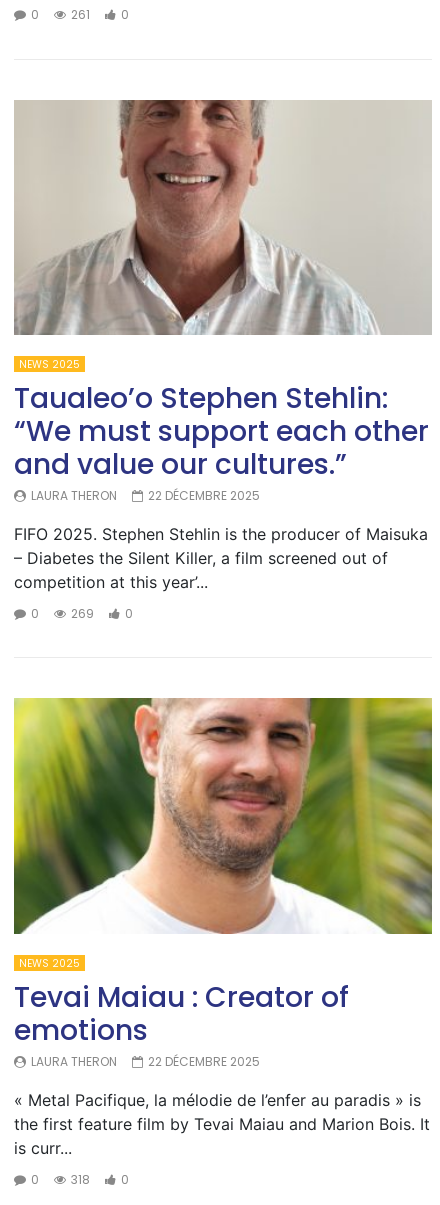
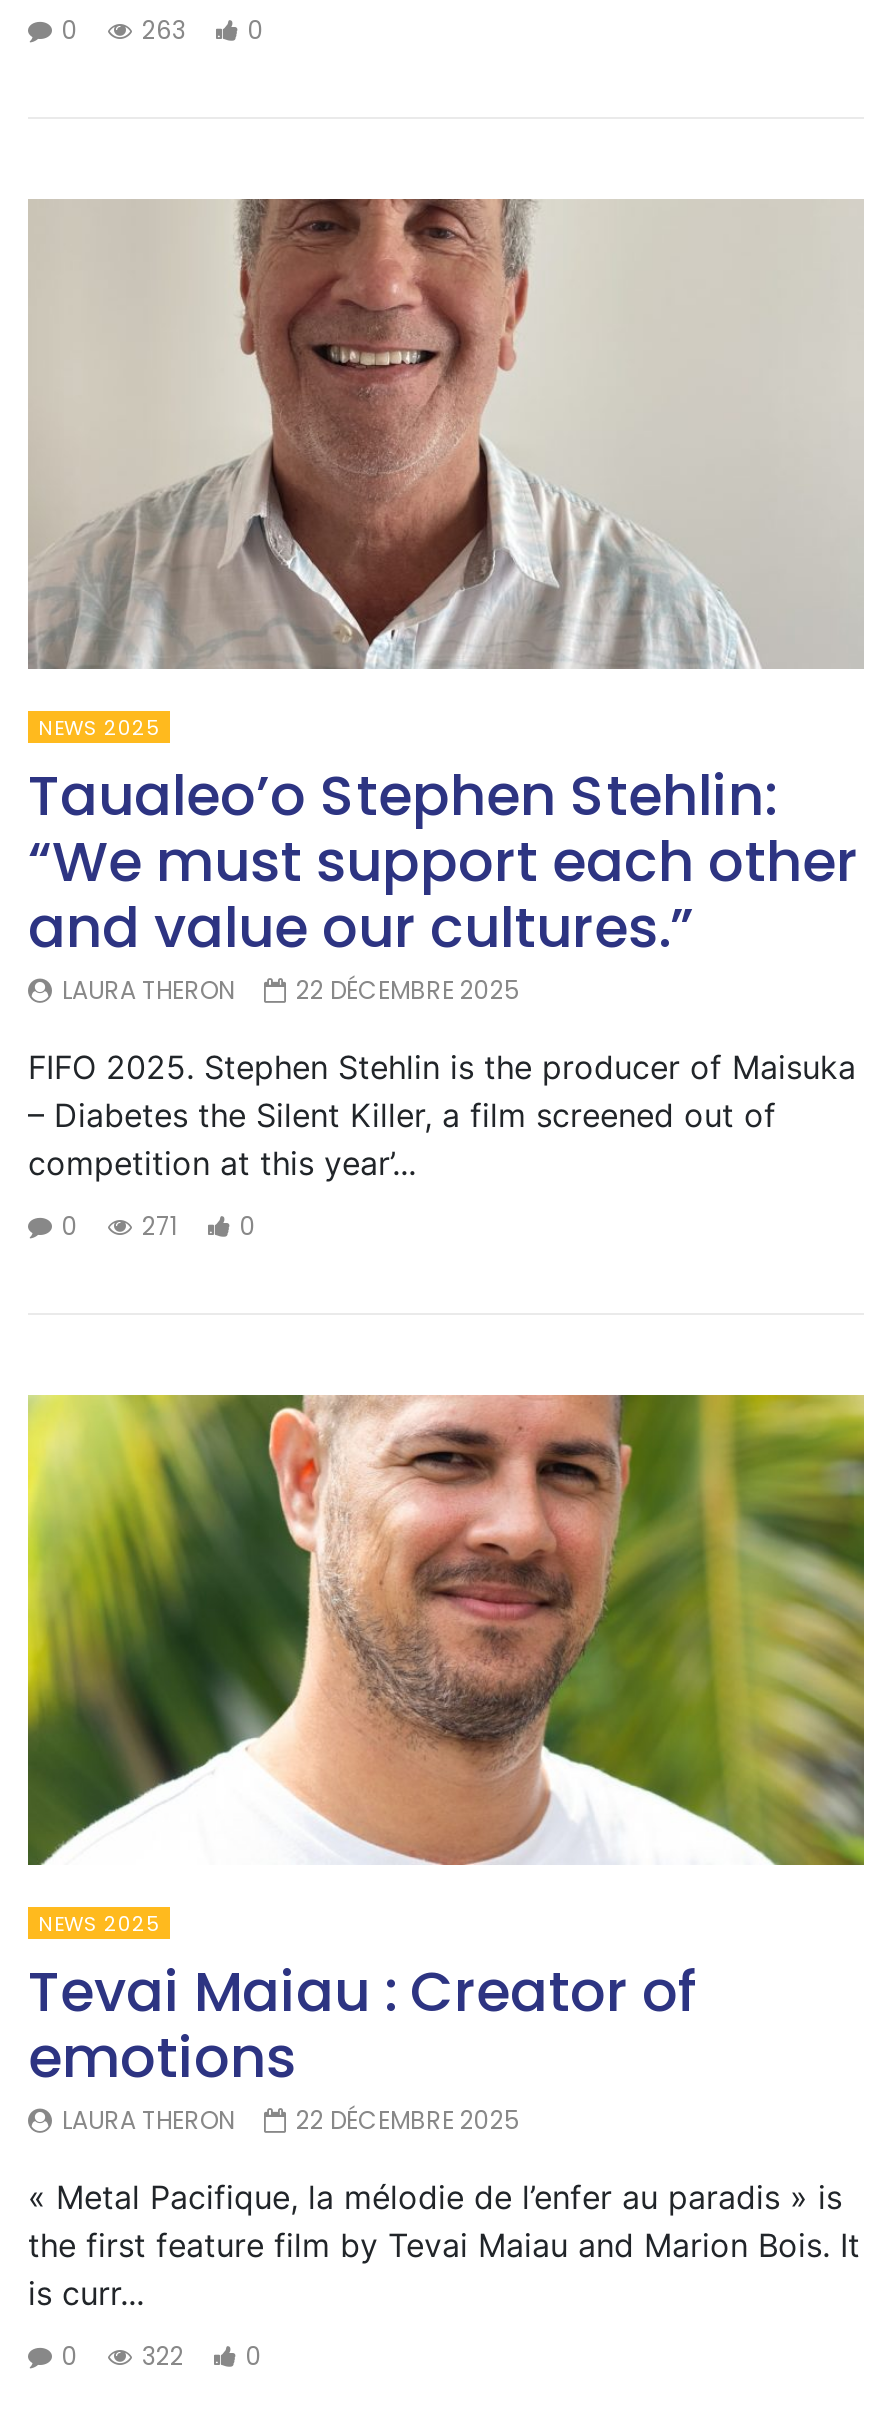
- 0 261 0
+ 0 263 0

- 0 269 0
+ 0 271 0

- 0 318 0
+ 0 322 0
